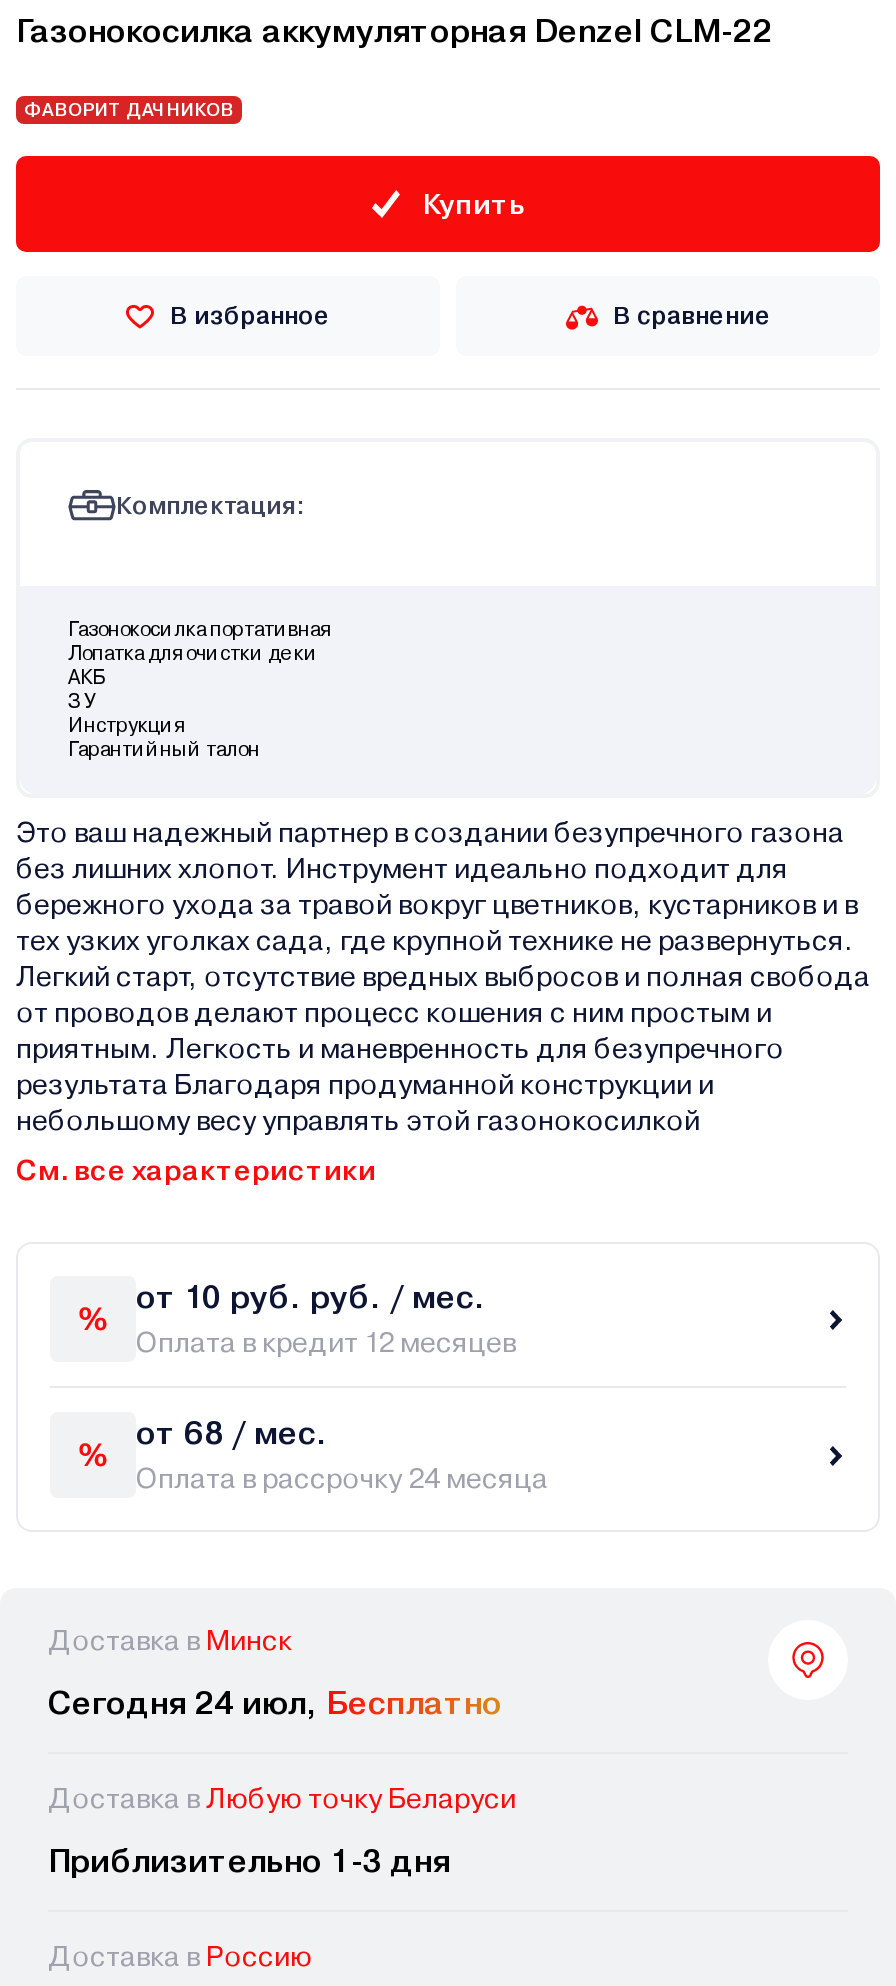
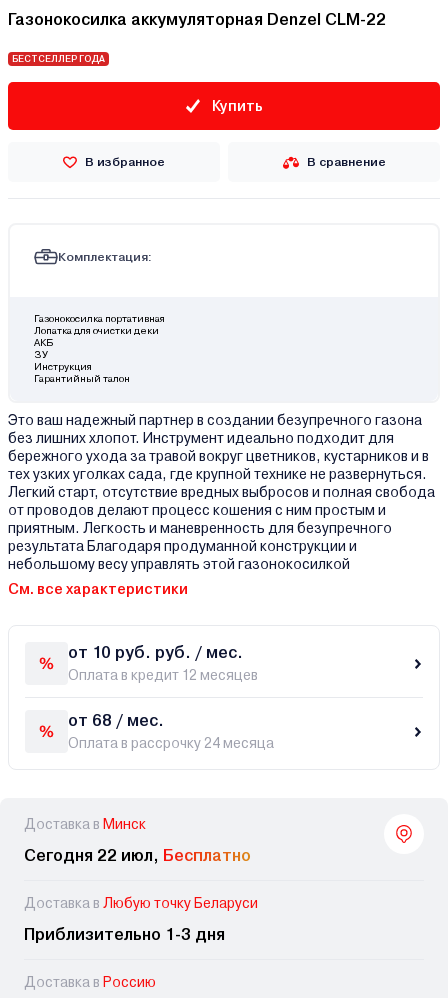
- ФАВОРИТ ДАЧНИКОВ
+ БЕСТСЕЛЛЕР ГОДА

- Сегодня 24 июл, Бесплатно
+ Сегодня 22 июл, Бесплатно
